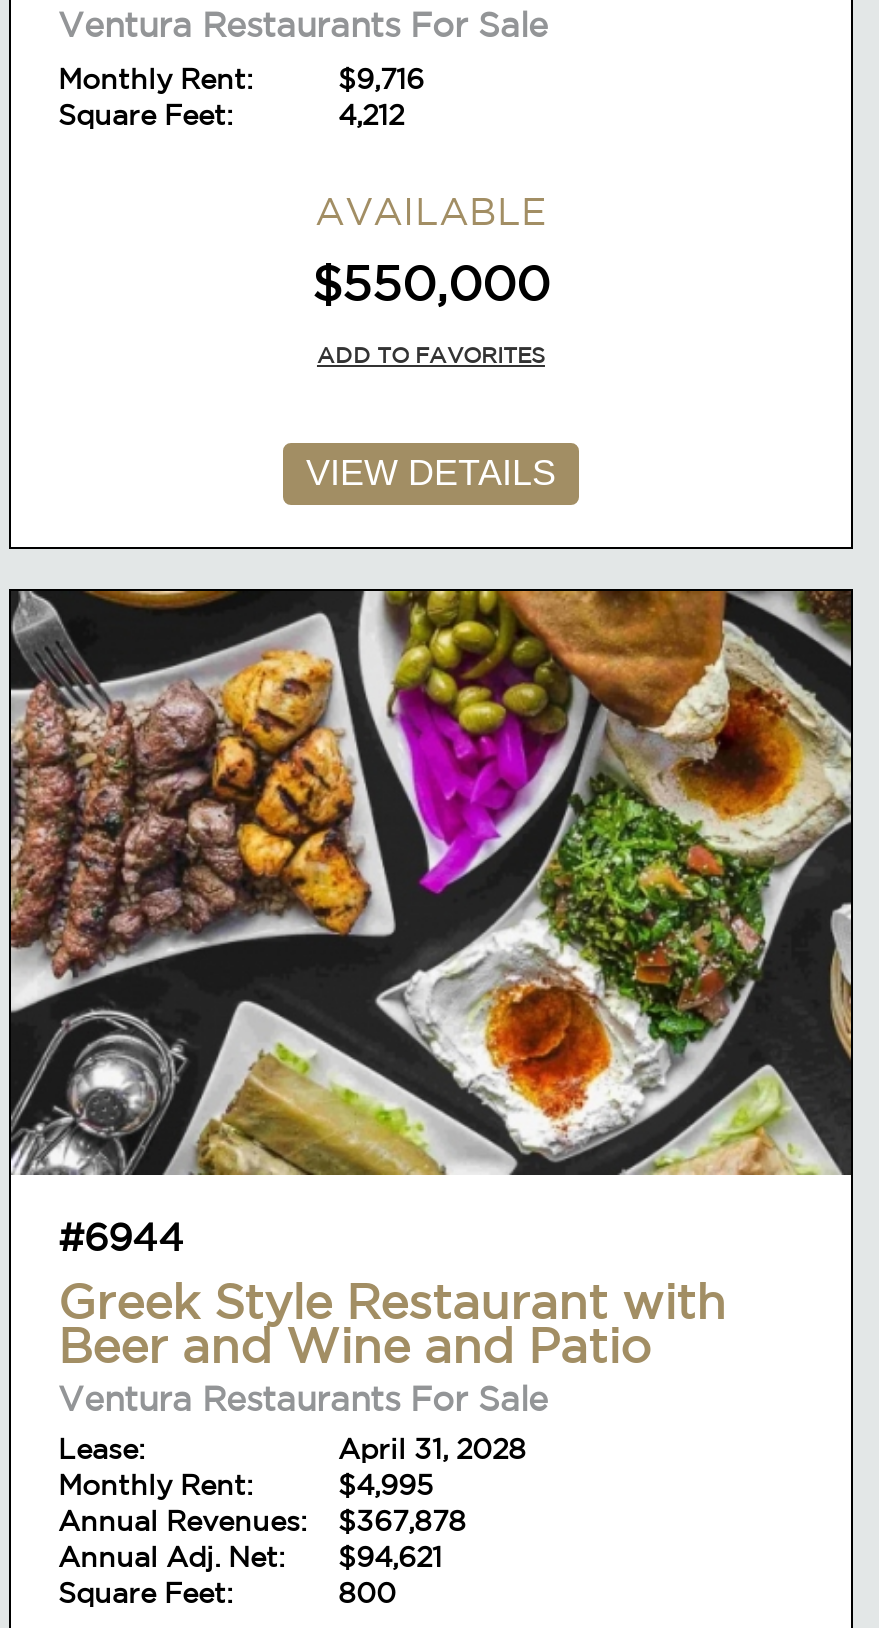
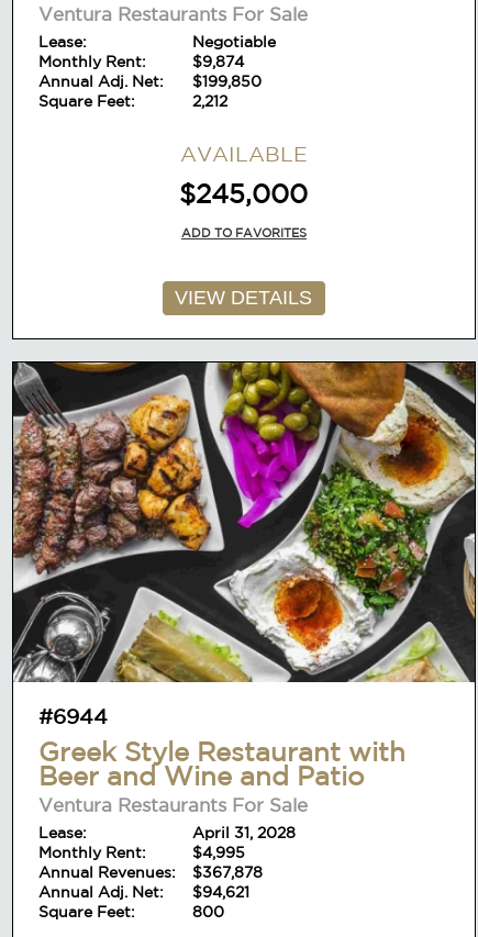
+ Lease:
+ Negotiable

- $9,716
+ $9,874
+ Annual Adj. Net:
+ $199,850

- 4,212
+ 2,212

- $550,000
+ $245,000
